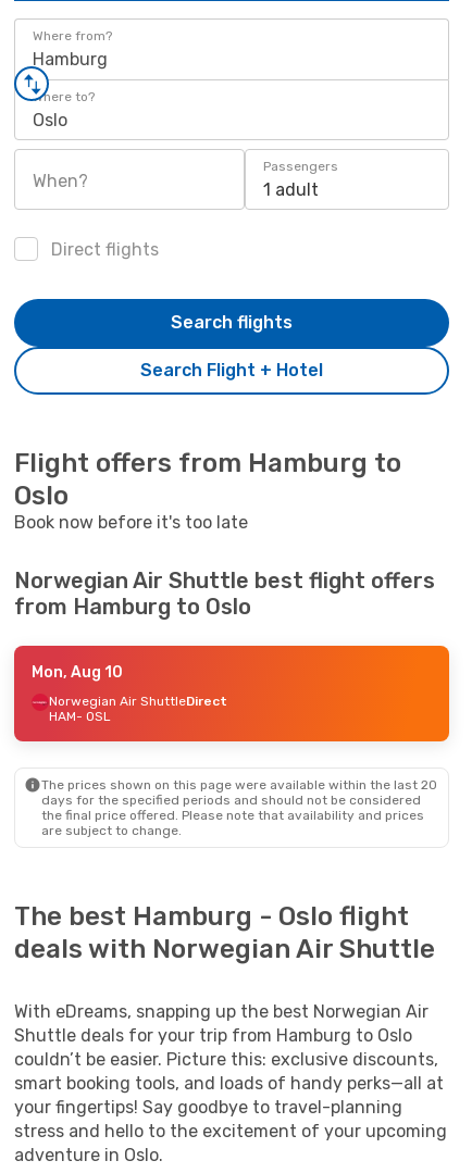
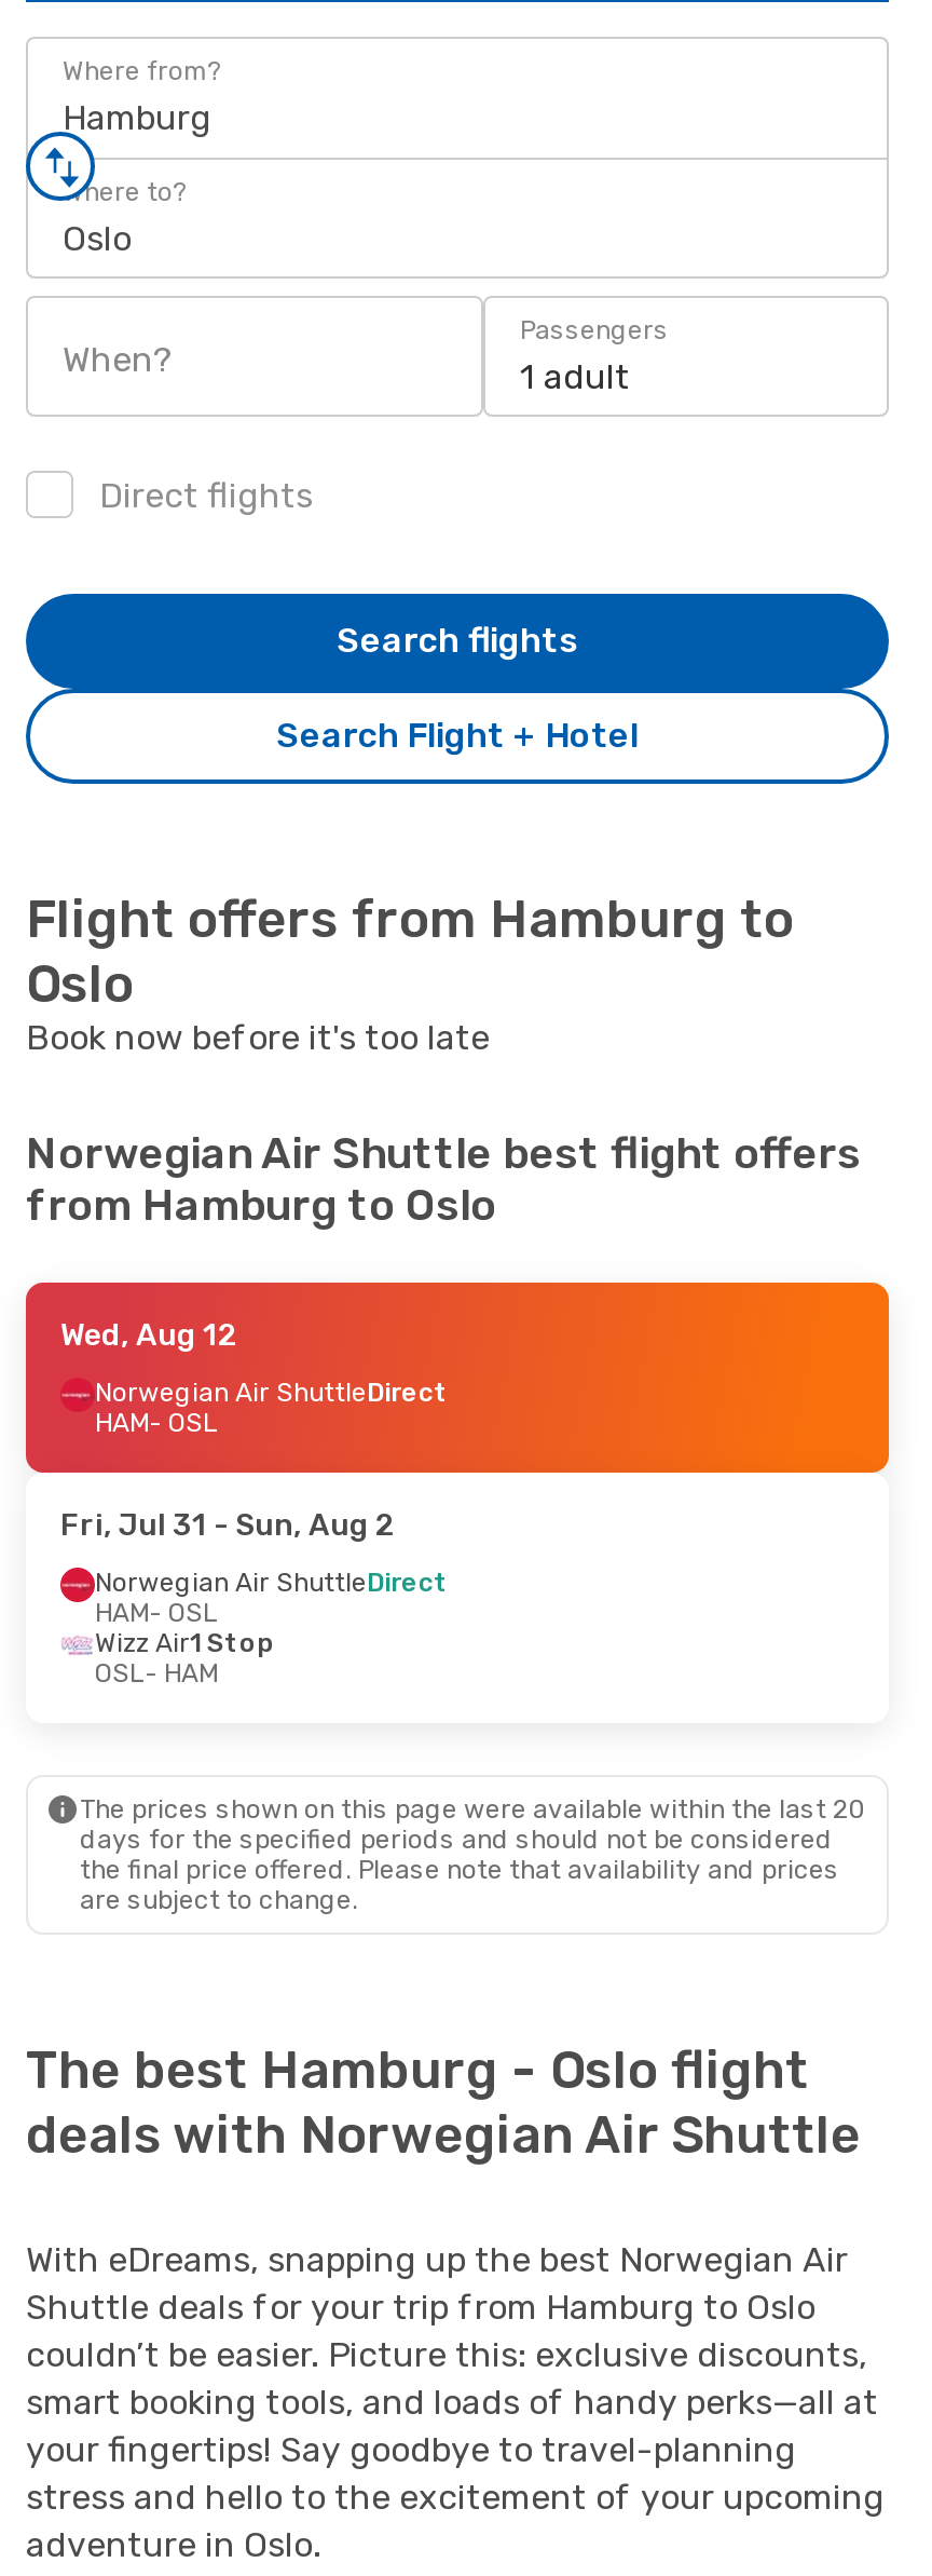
- Mon, Aug 10
+ Wed, Aug 12

+ Fri, Jul 31 - Sun, Aug 2
+ Norwegian Air ShuttleDirect
+ HAM- OSL
+ Wizz Air1 Stop
+ OSL- HAM
